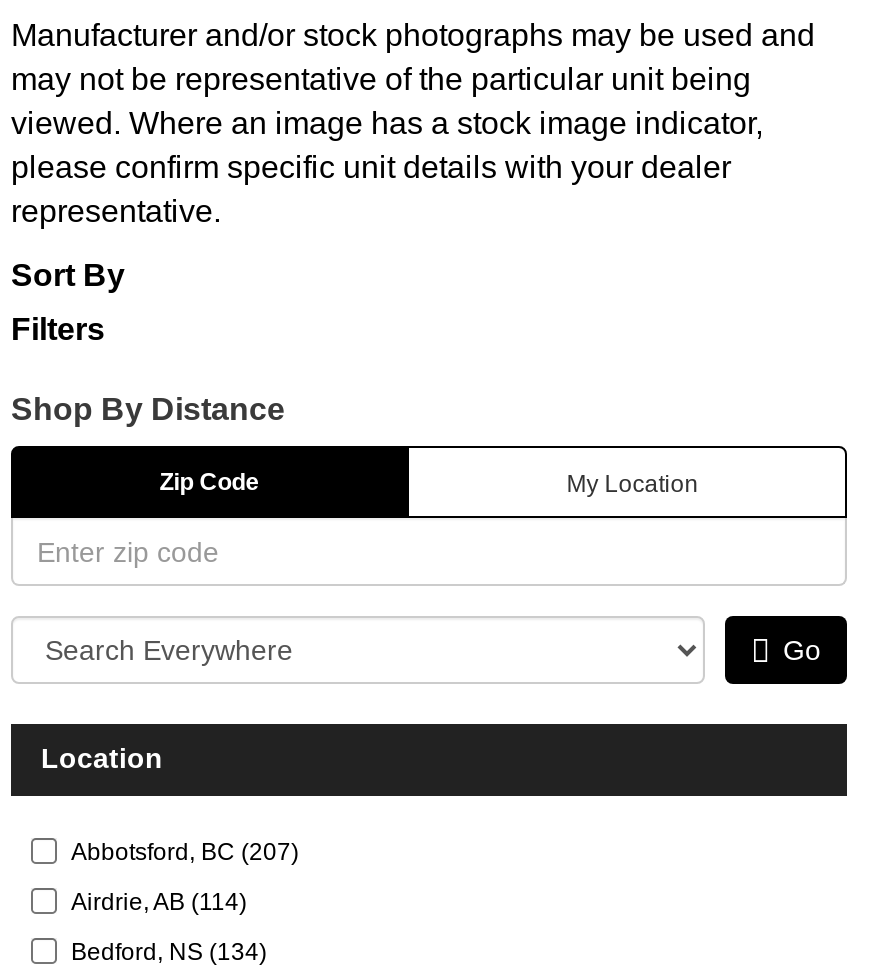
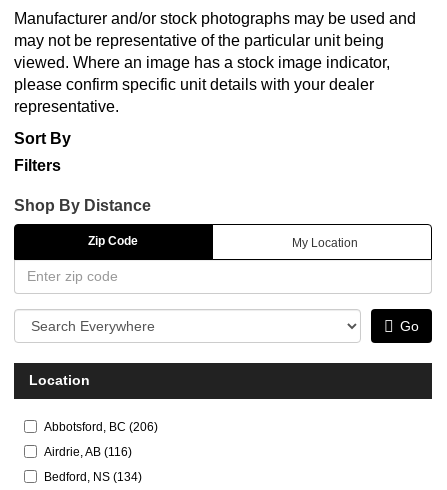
- Abbotsford, BC (207)
+ Abbotsford, BC (206)

- Airdrie, AB (114)
+ Airdrie, AB (116)
